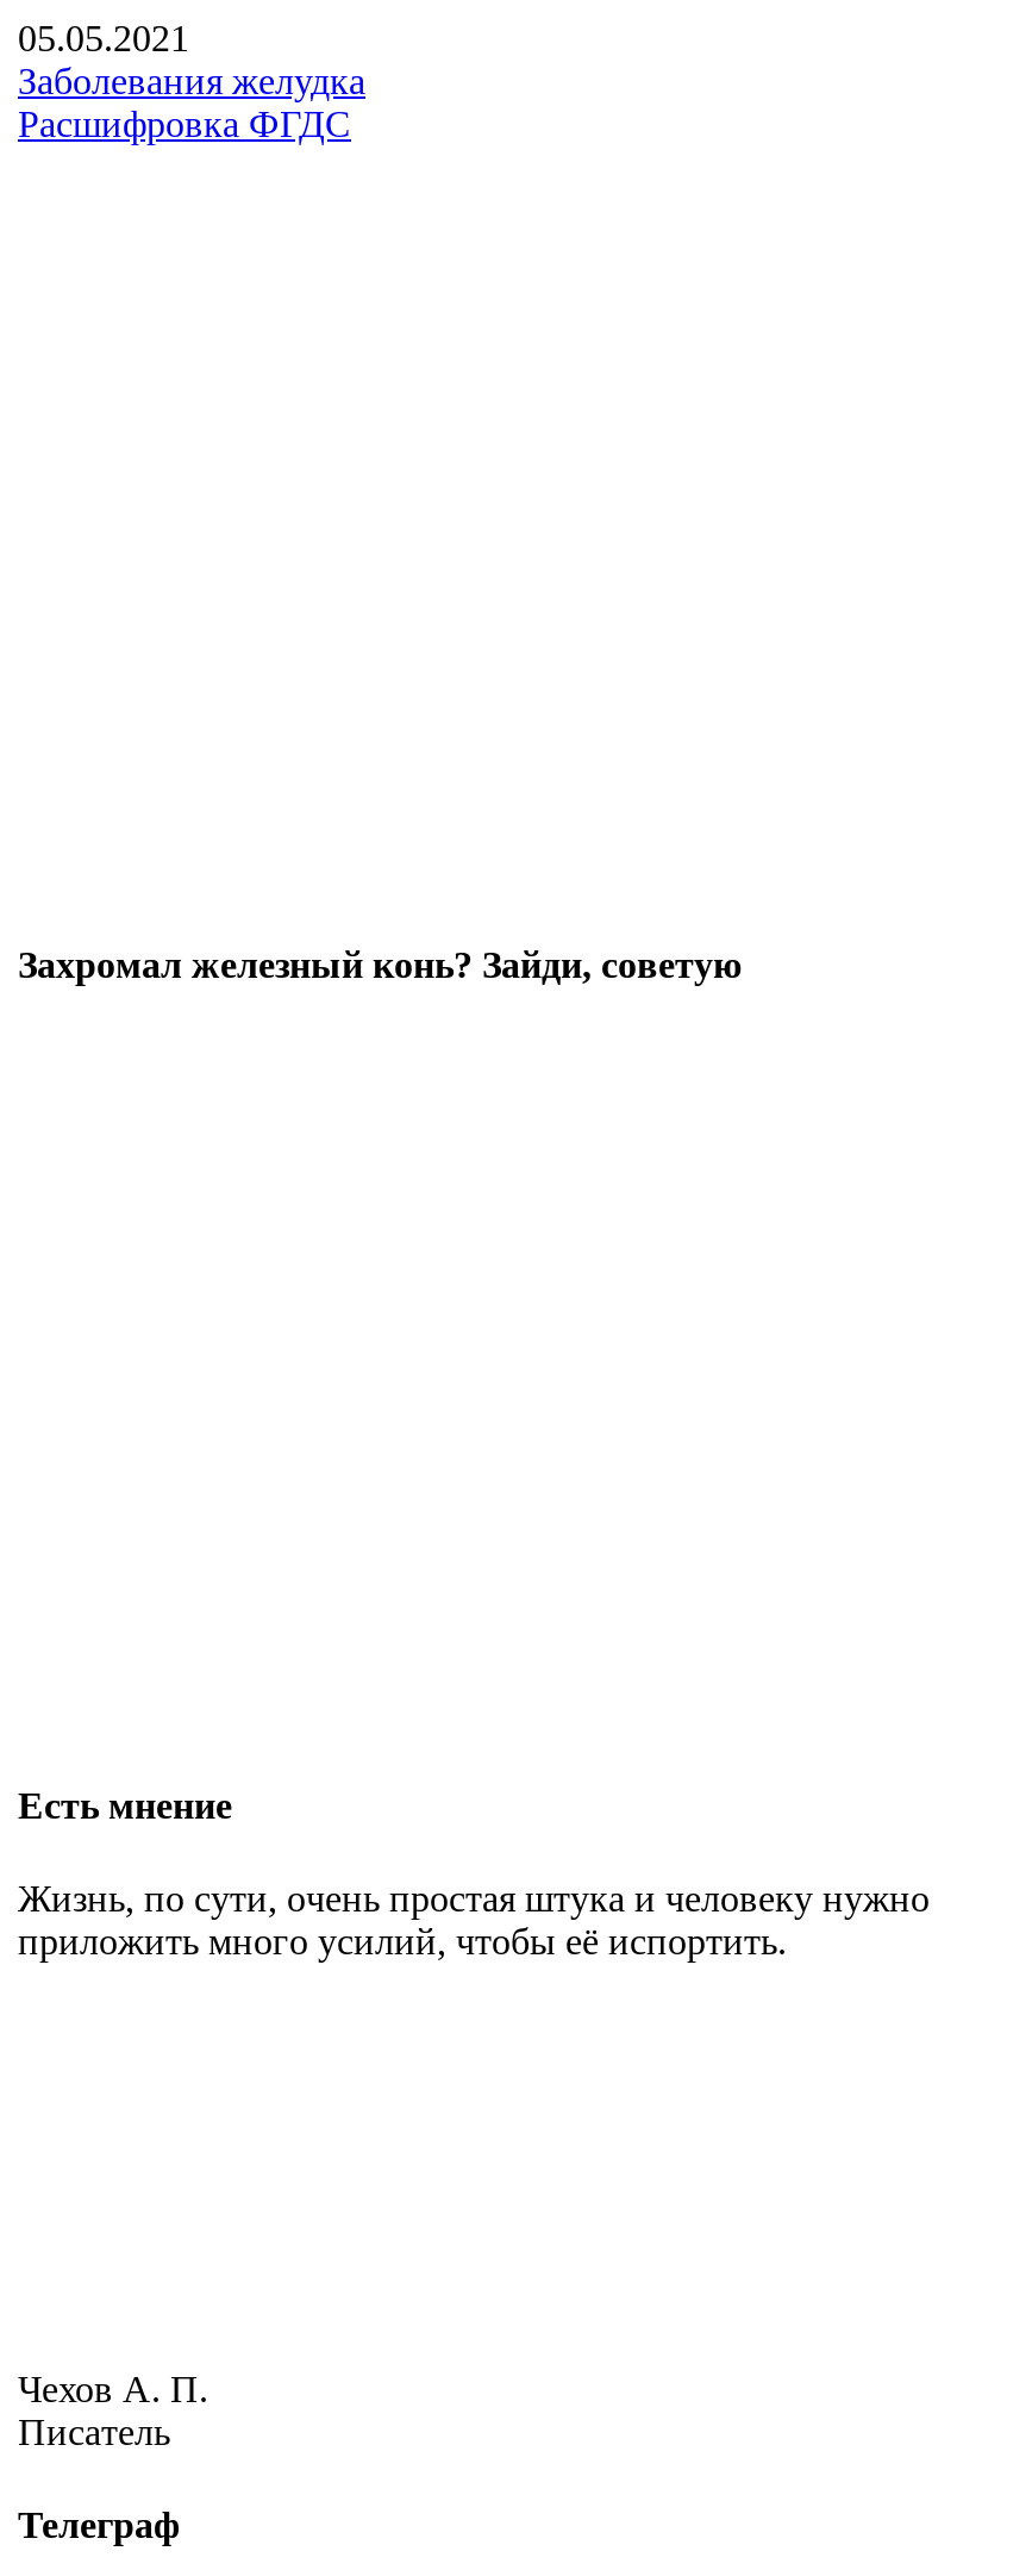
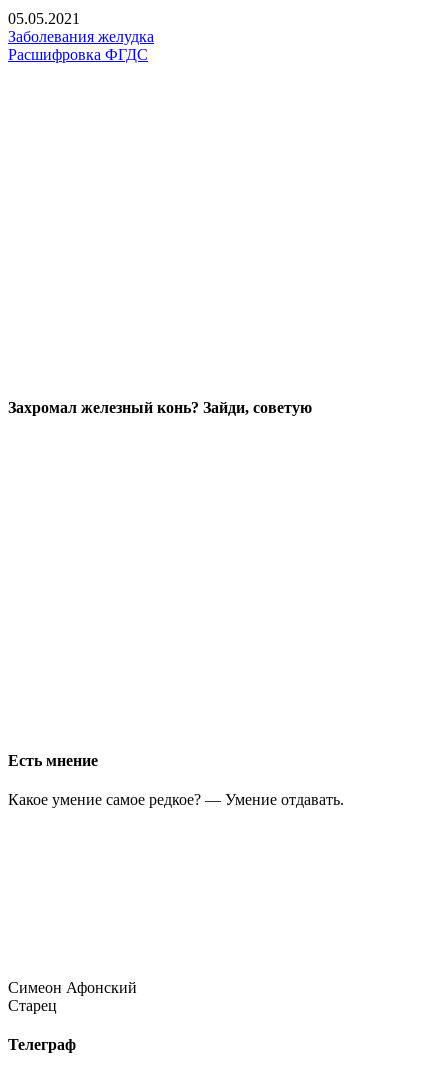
- Жизнь, по сути, очень простая штука и человеку нужно
- приложить много усилий, чтобы её испортить.
+ Какое умение самое редкое? — Умение отдавать.

- Чехов А. П.
- Писатель
+ Симеон Афонский
+ Старец
